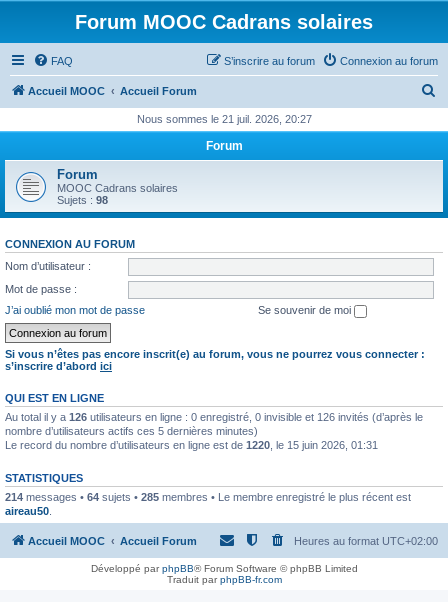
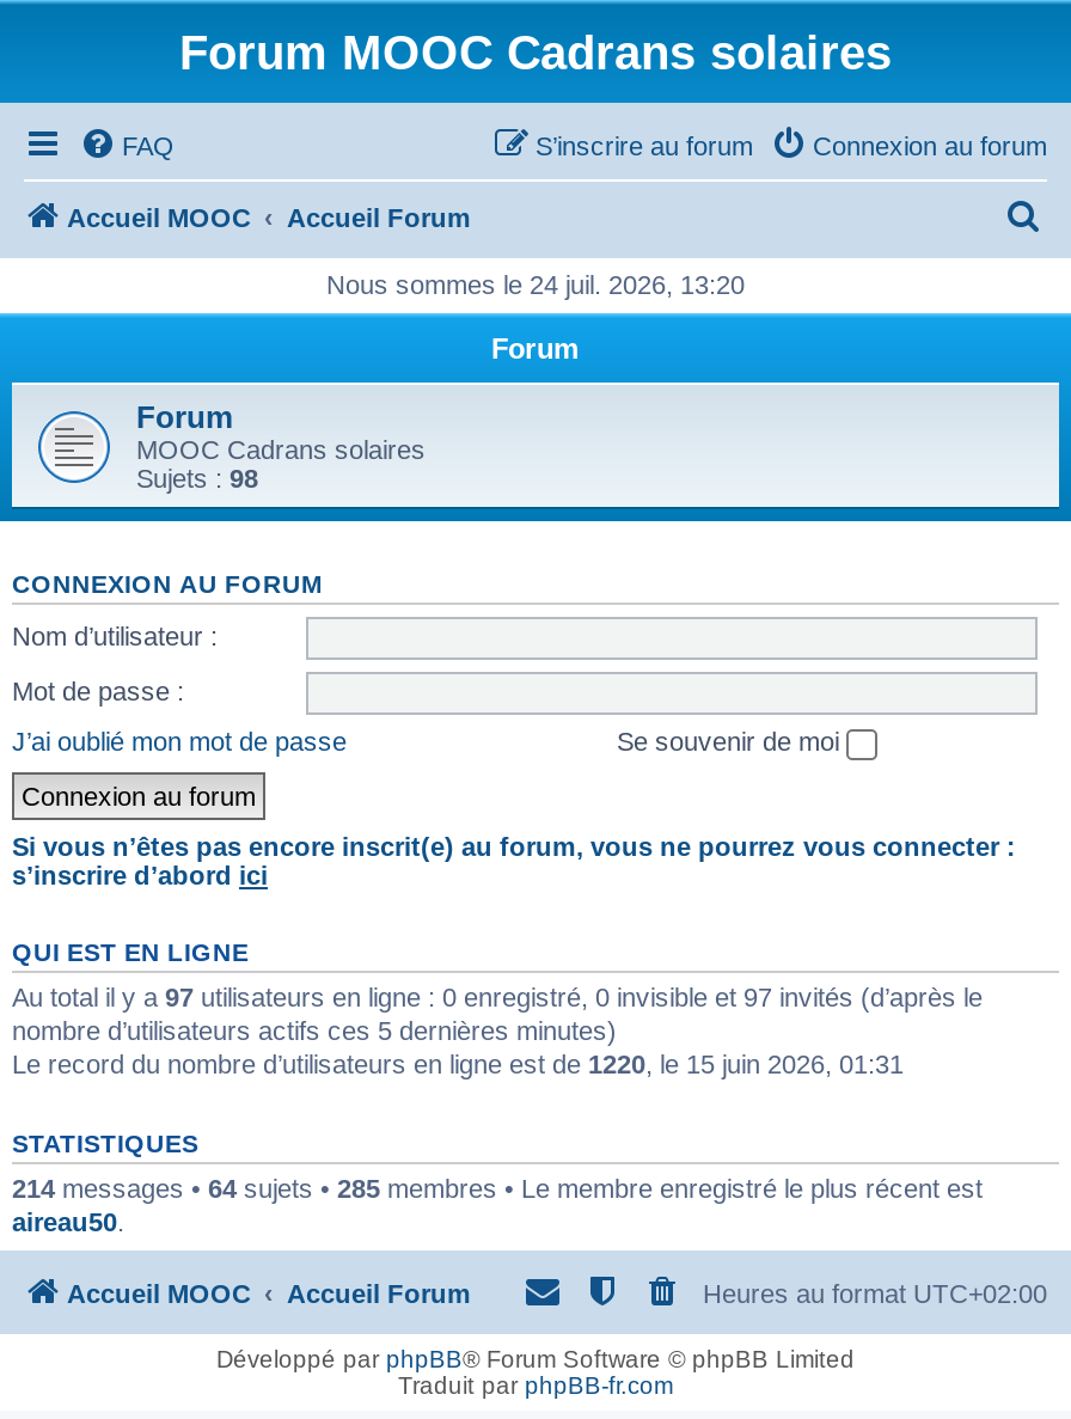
- Nous sommes le 21 juil. 2026, 20:27
+ Nous sommes le 24 juil. 2026, 13:20

- Au total il y a 126 utilisateurs en ligne : 0 enregistré, 0 invisible et 126 invités (d’après le
+ Au total il y a 97 utilisateurs en ligne : 0 enregistré, 0 invisible et 97 invités (d’après le
